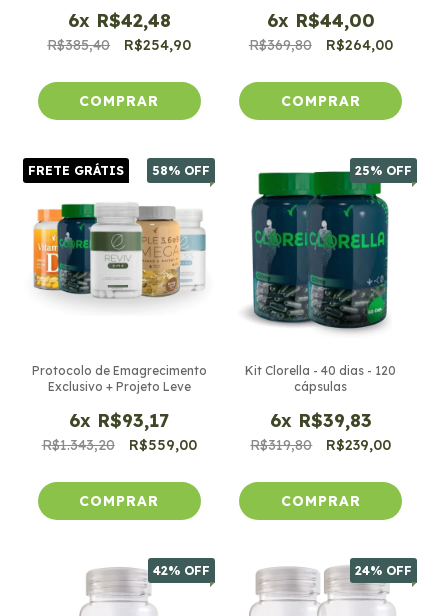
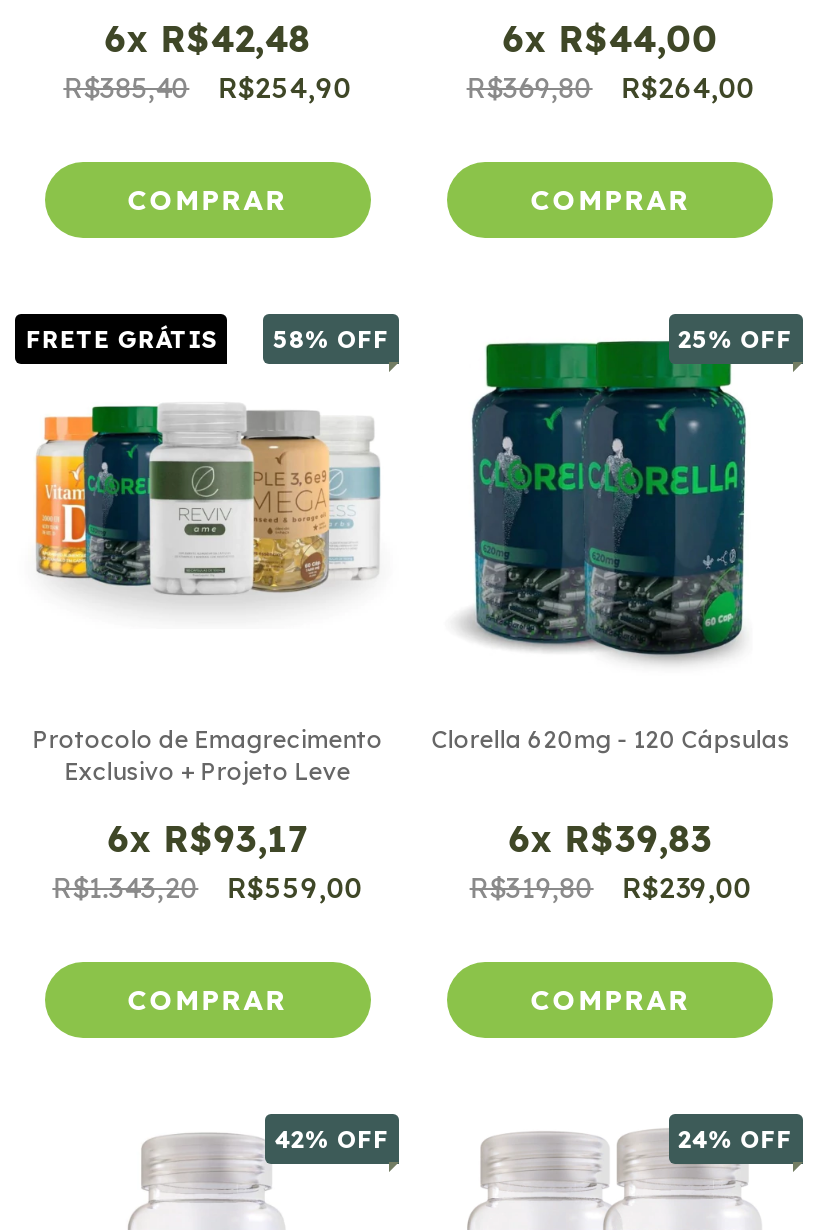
- Kit Clorella - 40 dias - 120
- cápsulas
+ Clorella 620mg - 120 Cápsulas
